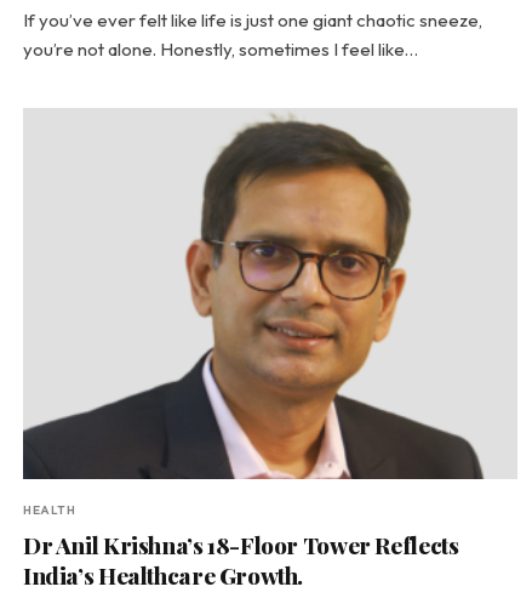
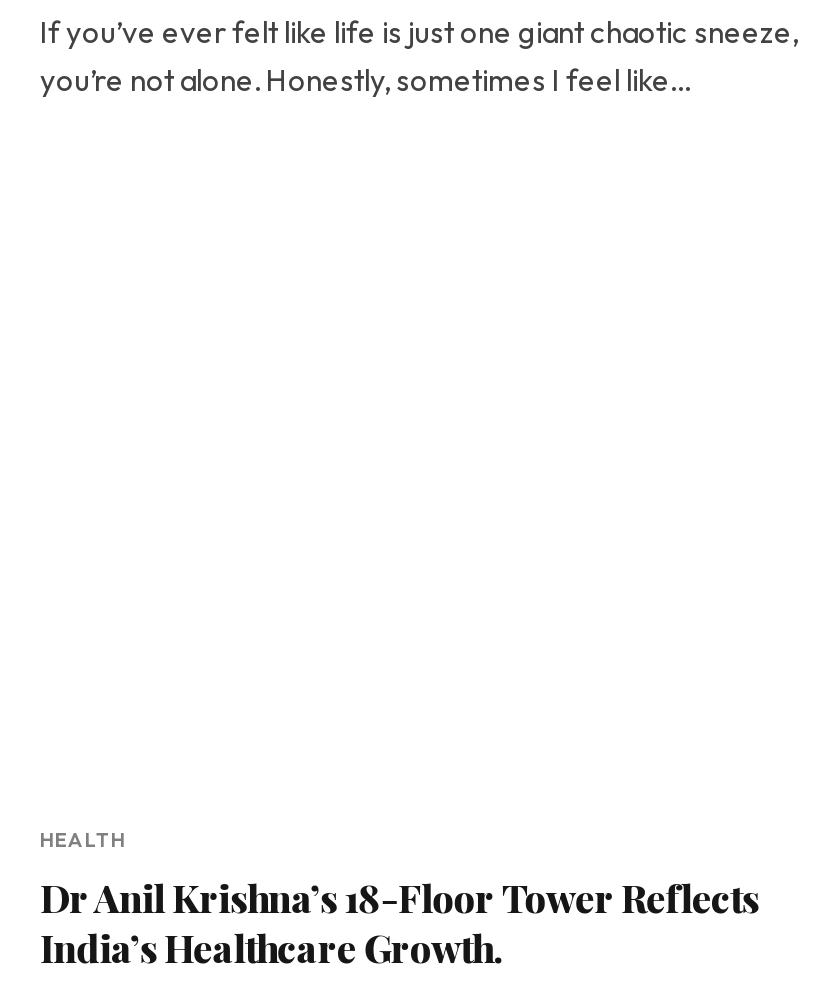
- [image]
